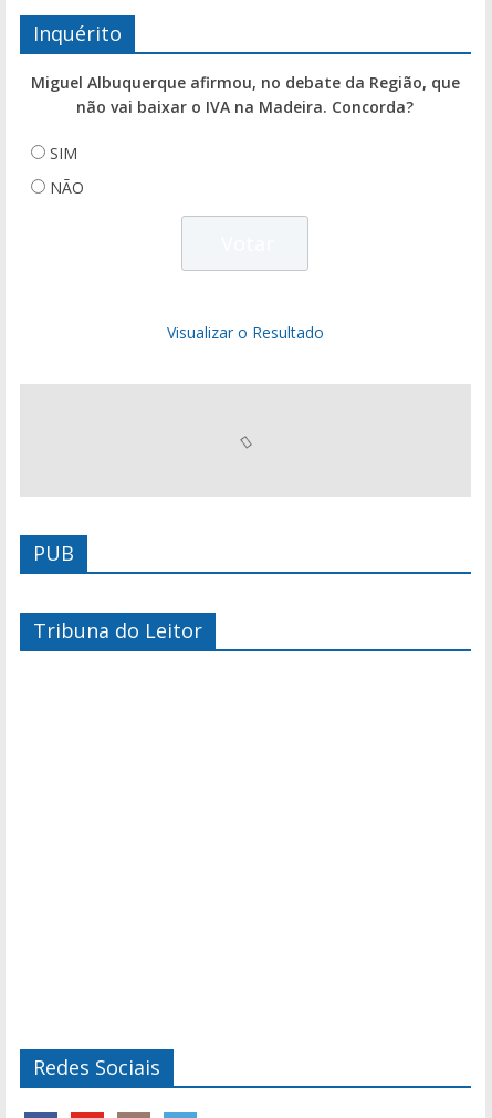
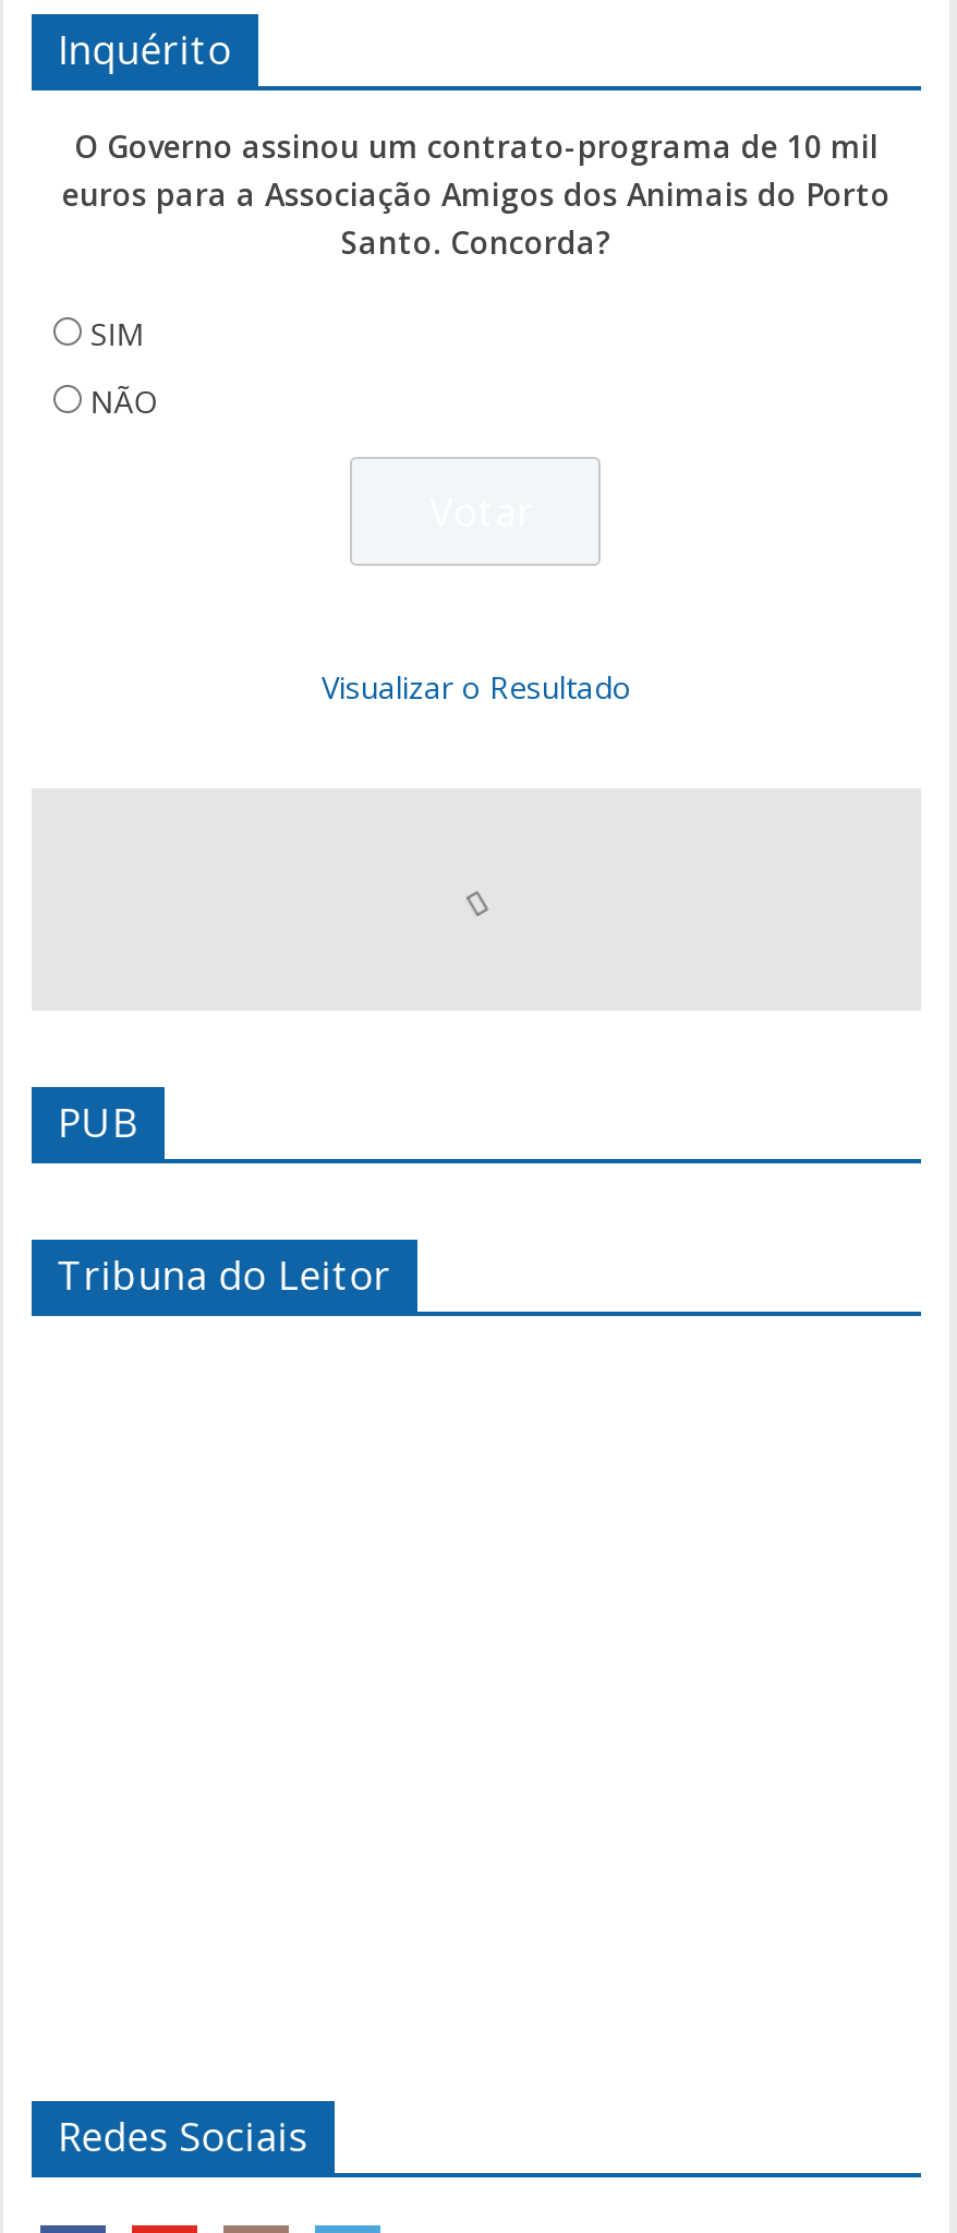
- Miguel Albuquerque afirmou, no debate da Região, que
- não vai baixar o IVA na Madeira. Concorda?
+ O Governo assinou um contrato-programa de 10 mil
+ euros para a Associação Amigos dos Animais do Porto
+ Santo. Concorda?
